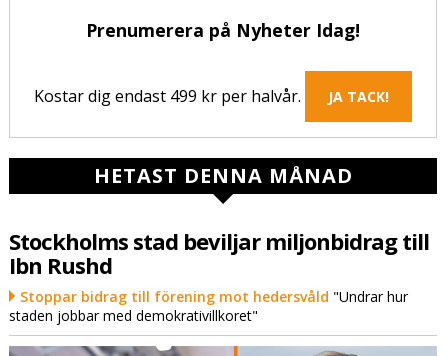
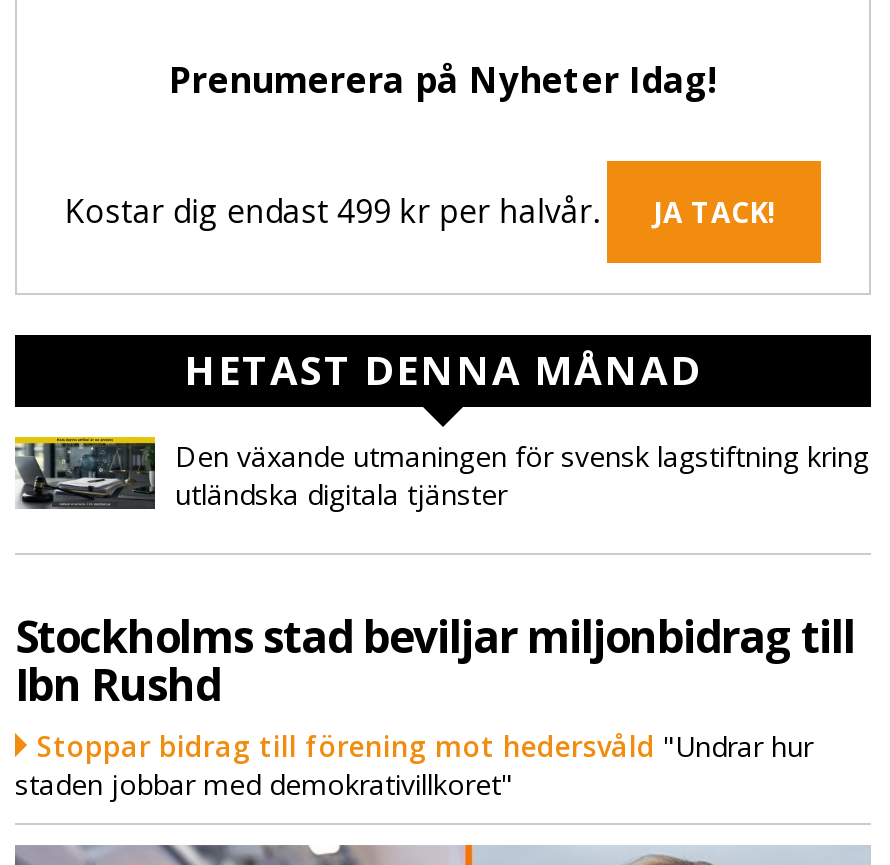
+ [image]
+ Den växande utmaningen för svensk lagstiftning kring
+ utländska digitala tjänster
